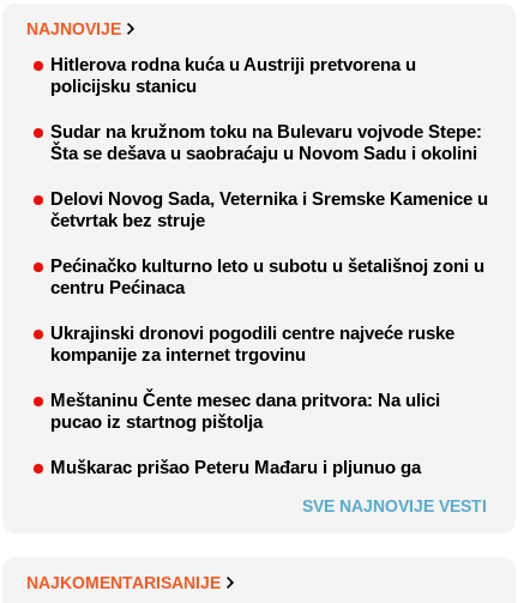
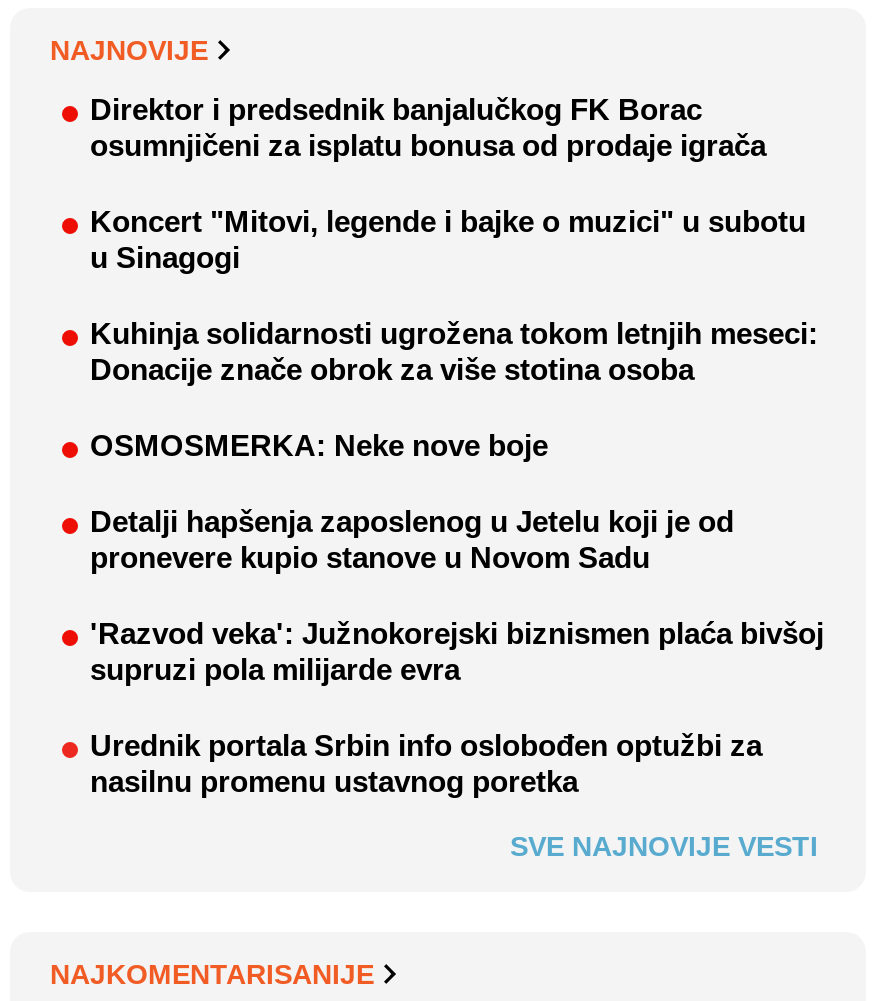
- Hitlerova rodna kuća u Austriji pretvorena u
- policijsku stanicu
+ Direktor i predsednik banjalučkog FK Borac
+ osumnjičeni za isplatu bonusa od prodaje igrača

- Sudar na kružnom toku na Bulevaru vojvode Stepe:
- Šta se dešava u saobraćaju u Novom Sadu i okolini
+ Koncert "Mitovi, legende i bajke o muzici" u subotu
+ u Sinagogi

- Delovi Novog Sada, Veternika i Sremske Kamenice u
- četvrtak bez struje
+ Kuhinja solidarnosti ugrožena tokom letnjih meseci:
+ Donacije znače obrok za više stotina osoba

- Pećinačko kulturno leto u subotu u šetališnoj zoni u
- centru Pećinaca
+ OSMOSMERKA: Neke nove boje

- Ukrajinski dronovi pogodili centre najveće ruske
- kompanije za internet trgovinu
+ Detalji hapšenja zaposlenog u Jetelu koji je od
+ pronevere kupio stanove u Novom Sadu

- Meštaninu Čente mesec dana pritvora: Na ulici
- pucao iz startnog pištolja
+ 'Razvod veka': Južnokorejski biznismen plaća bivšoj
+ supruzi pola milijarde evra

- Muškarac prišao Peteru Mađaru i pljunuo ga
+ Urednik portala Srbin info oslobođen optužbi za
+ nasilnu promenu ustavnog poretka
